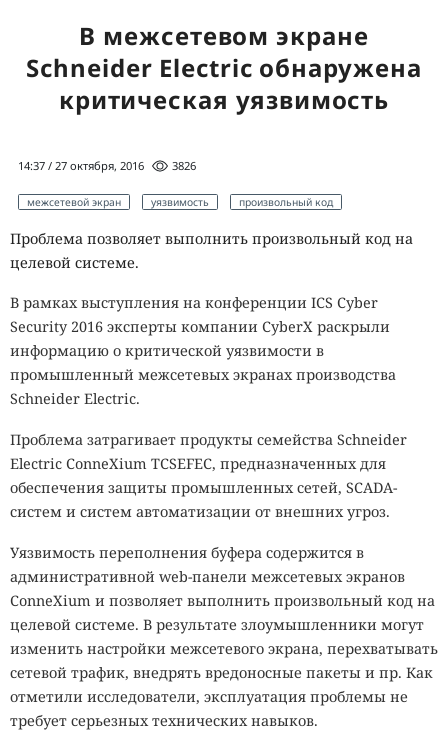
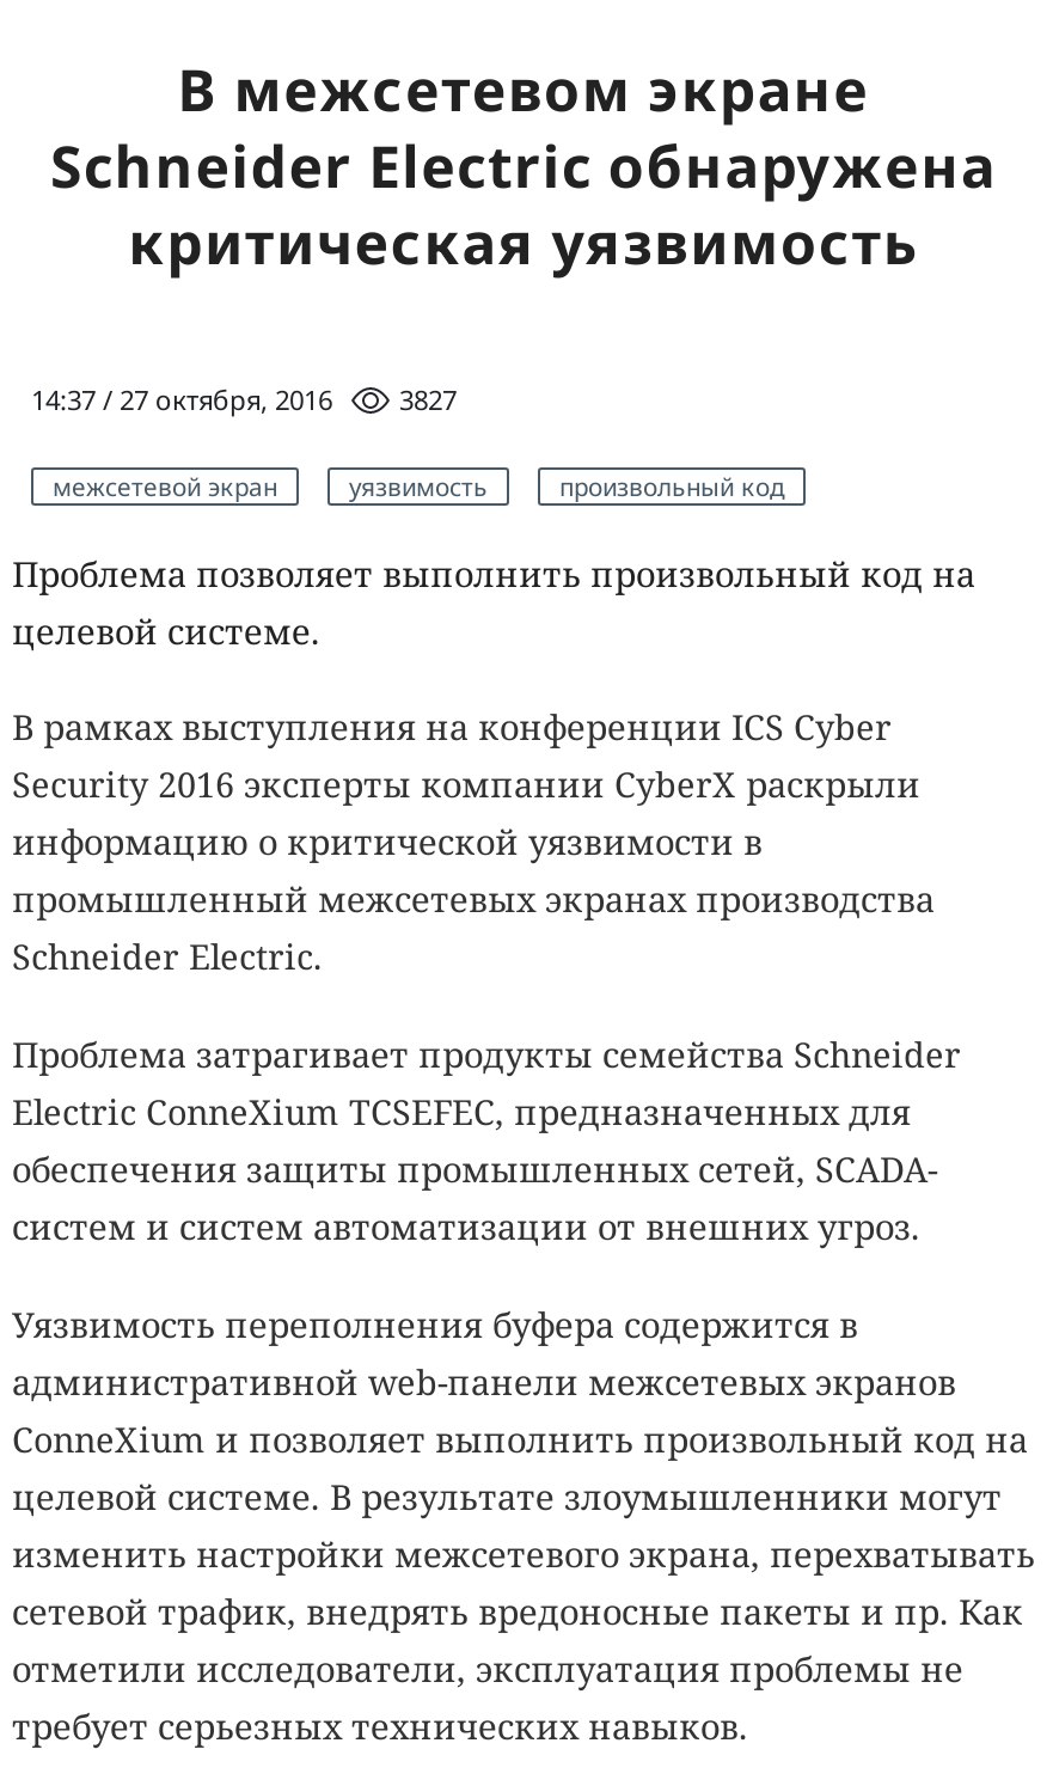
- 14:37 / 27 октября, 2016 3826
+ 14:37 / 27 октября, 2016 3827
